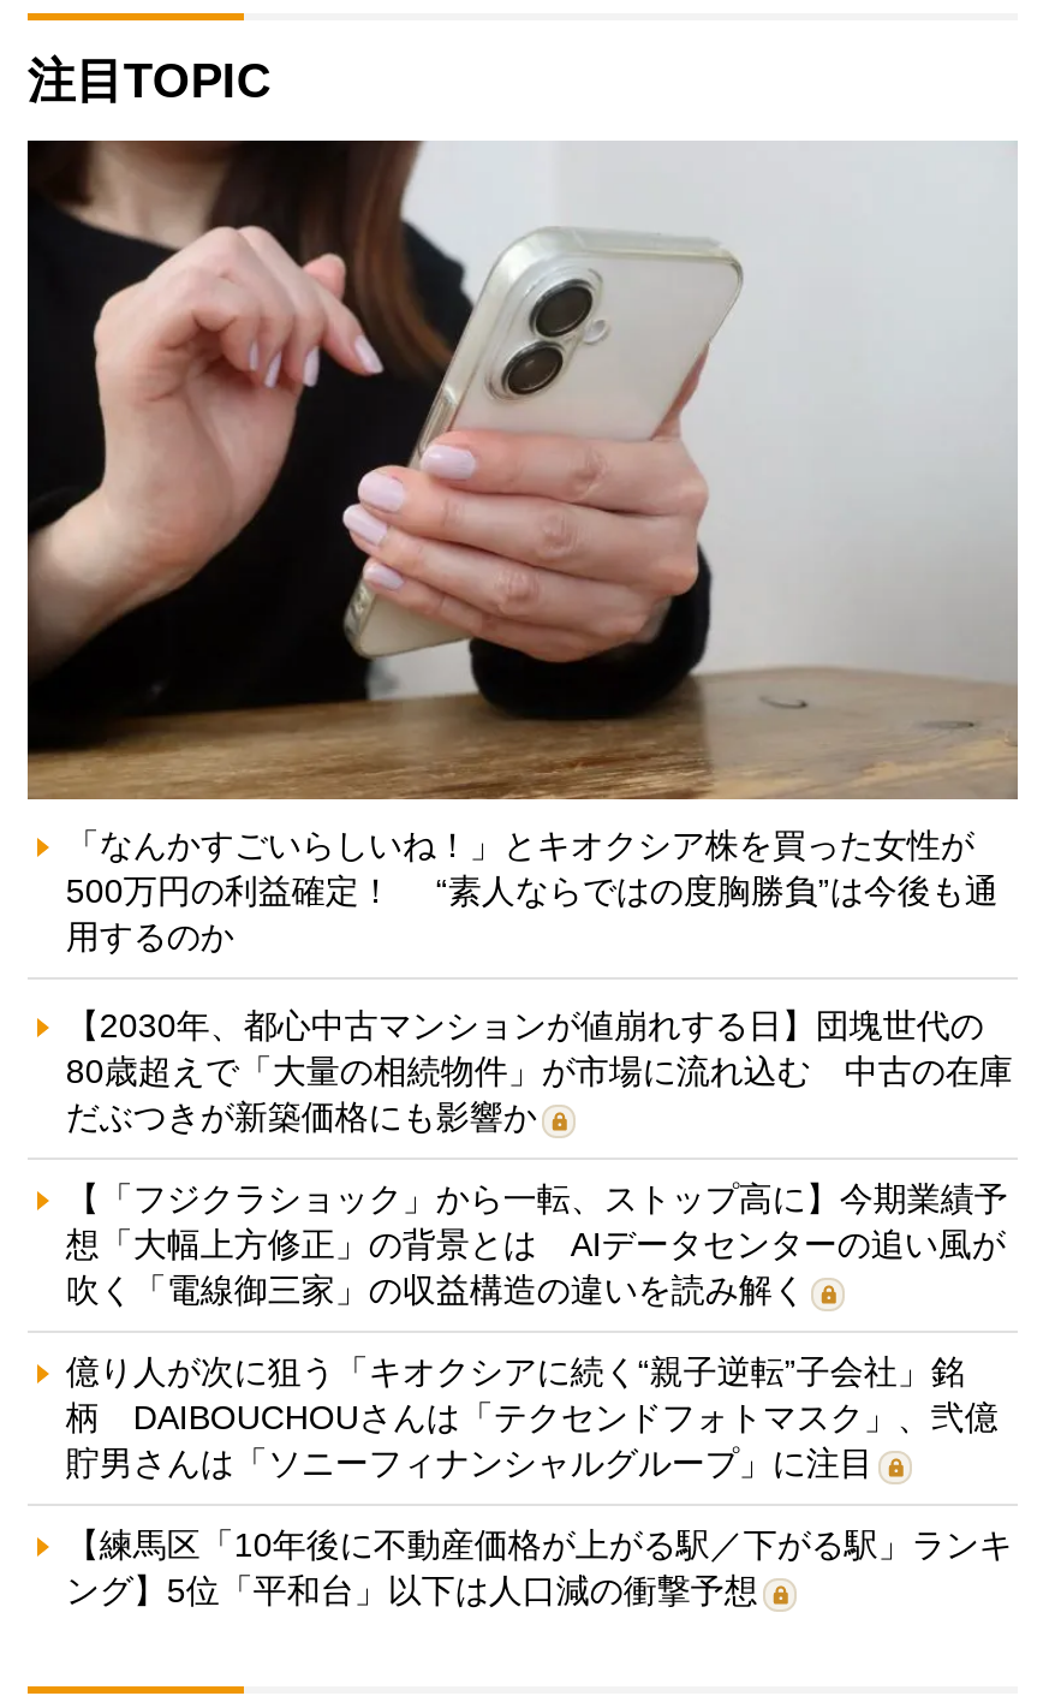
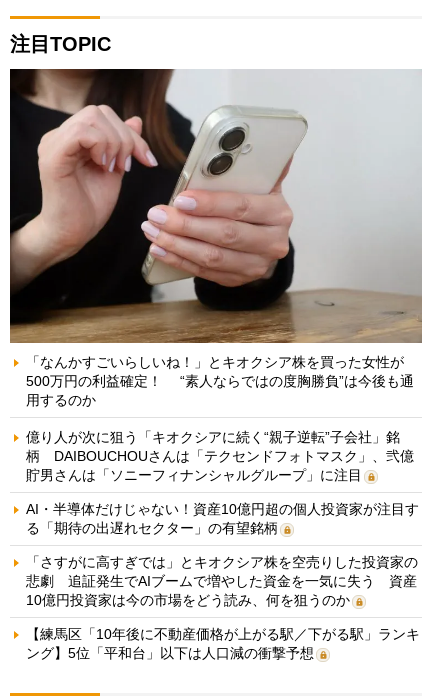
- 【2030年、都心中古マンションが値崩れする日】団塊世代の
- 80歳超えで「大量の相続物件」が市場に流れ込む 中古の在庫
- だぶつきが新築価格にも影響か
- 【「フジクラショック」から一転、ストップ高に】今期業績予
- 想「大幅上方修正」の背景とは AIデータセンターの追い風が
- 吹く「電線御三家」の収益構造の違いを読み解く

moved up: 億り人が次に狙う「キオクシアに続く“親子逆転”子会社」銘 | 柄 DAIBOUCHOUさんは「テクセンドフォトマスク」、弐億 | 貯男さんは「ソニーフィナンシャルグループ」に注目

+ AI・半導体だけじゃない！資産10億円超の個人投資家が注目す
+ る「期待の出遅れセクター」の有望銘柄
+ 「さすがに高すぎでは」とキオクシア株を空売りした投資家の
+ 悲劇 追証発生でAIブームで増やした資金を一気に失う 資産
+ 10億円投資家は今の市場をどう読み、何を狙うのか
